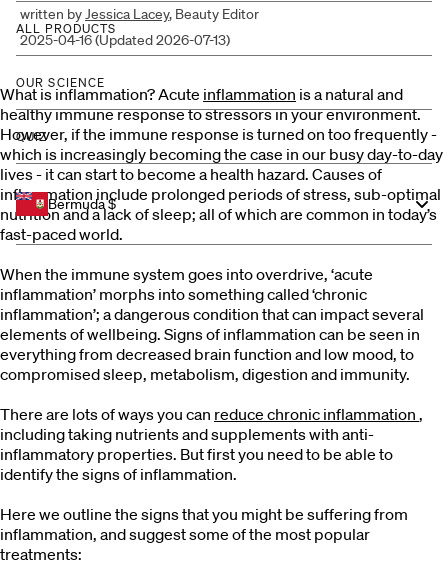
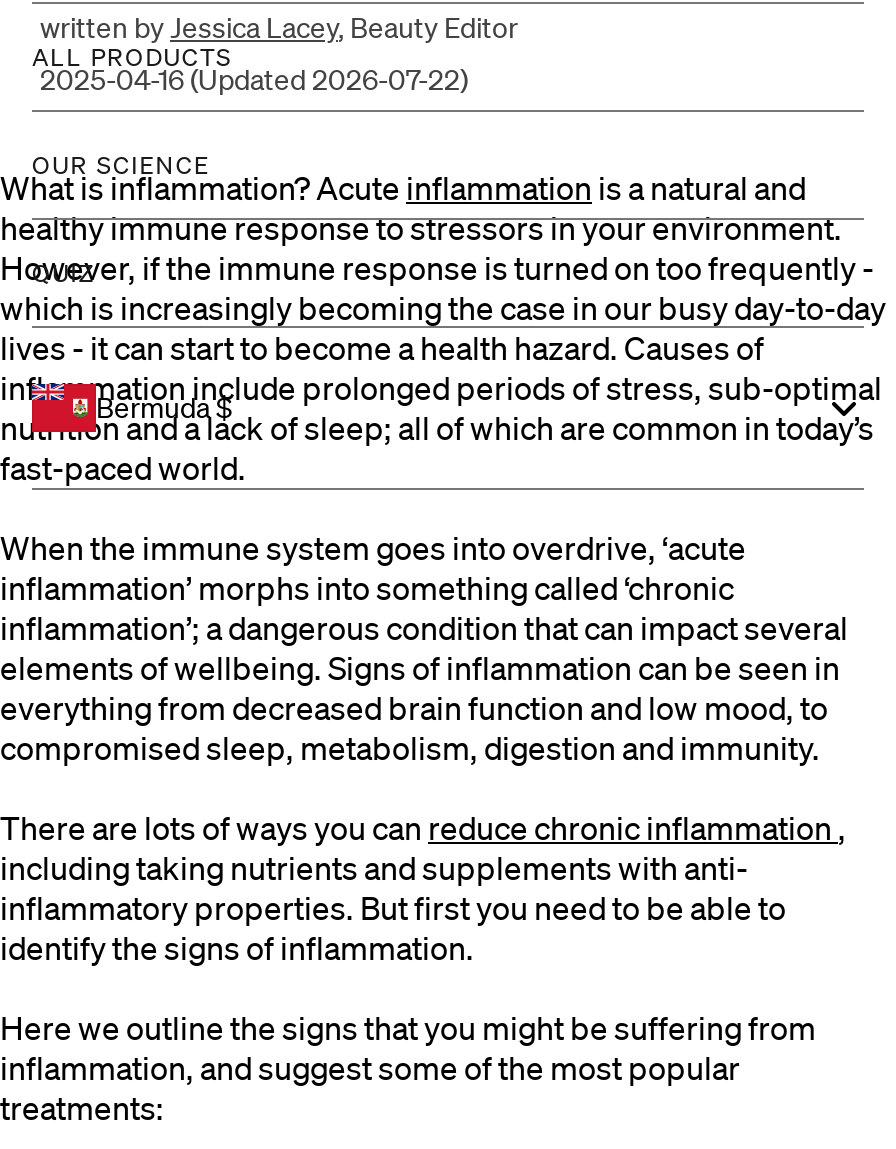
- 2025-04-16 (Updated 2026-07-13)
+ 2025-04-16 (Updated 2026-07-22)
